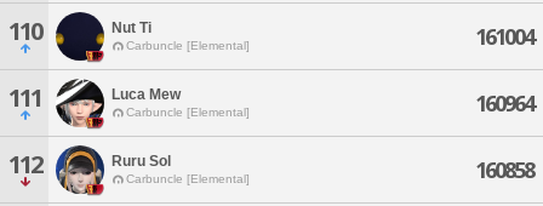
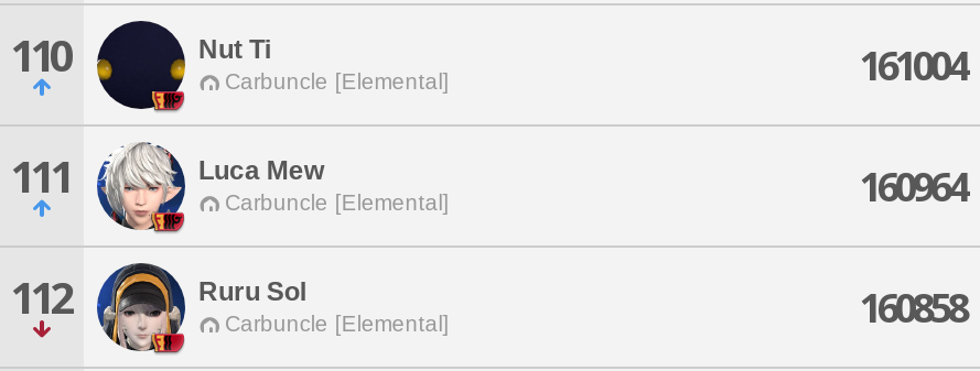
- [image]
+ [image]
